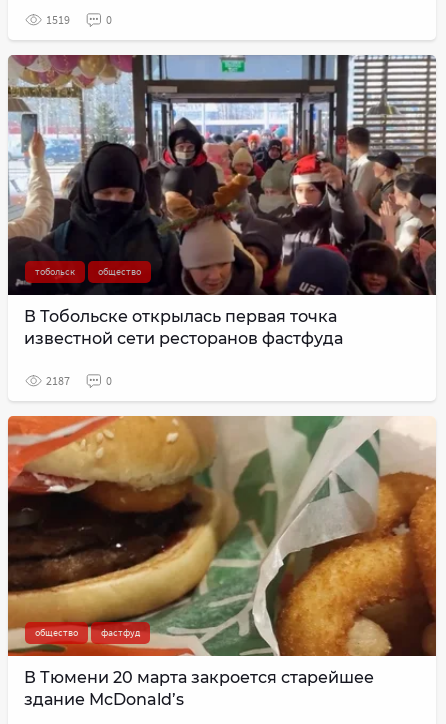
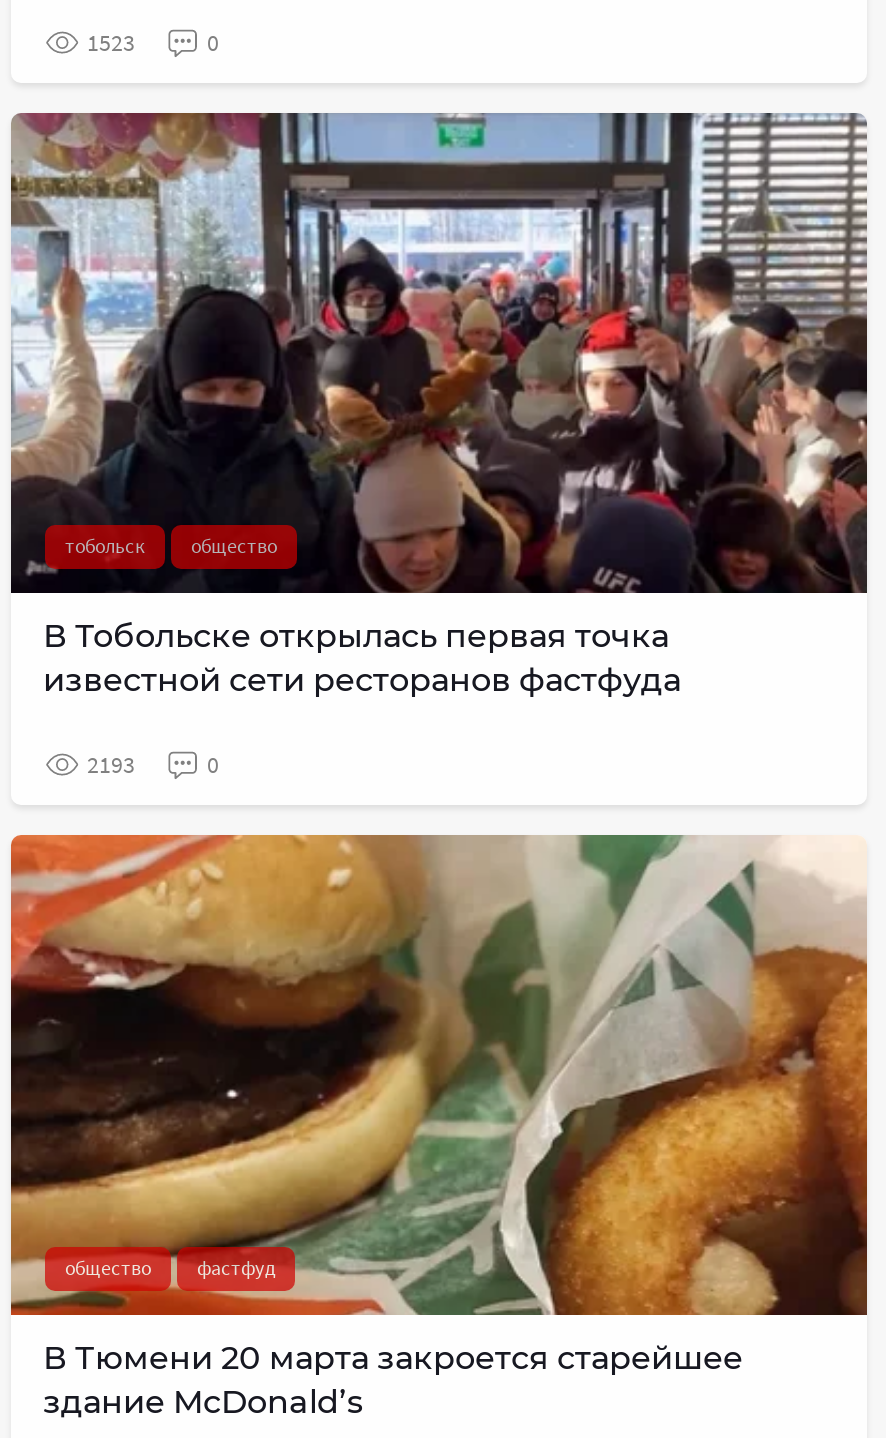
- 1519
+ 1523

- 2187
+ 2193
